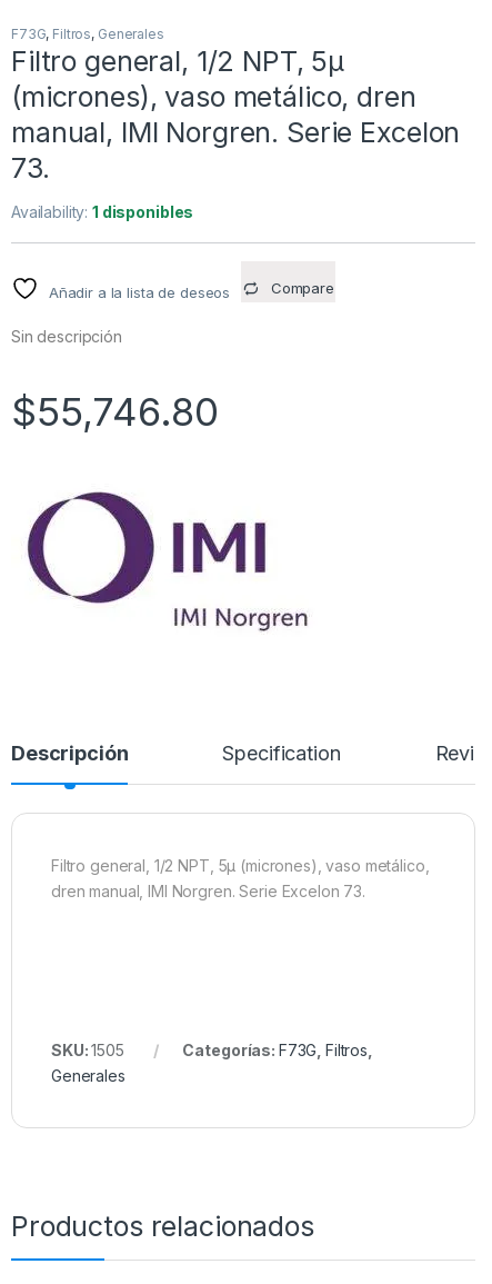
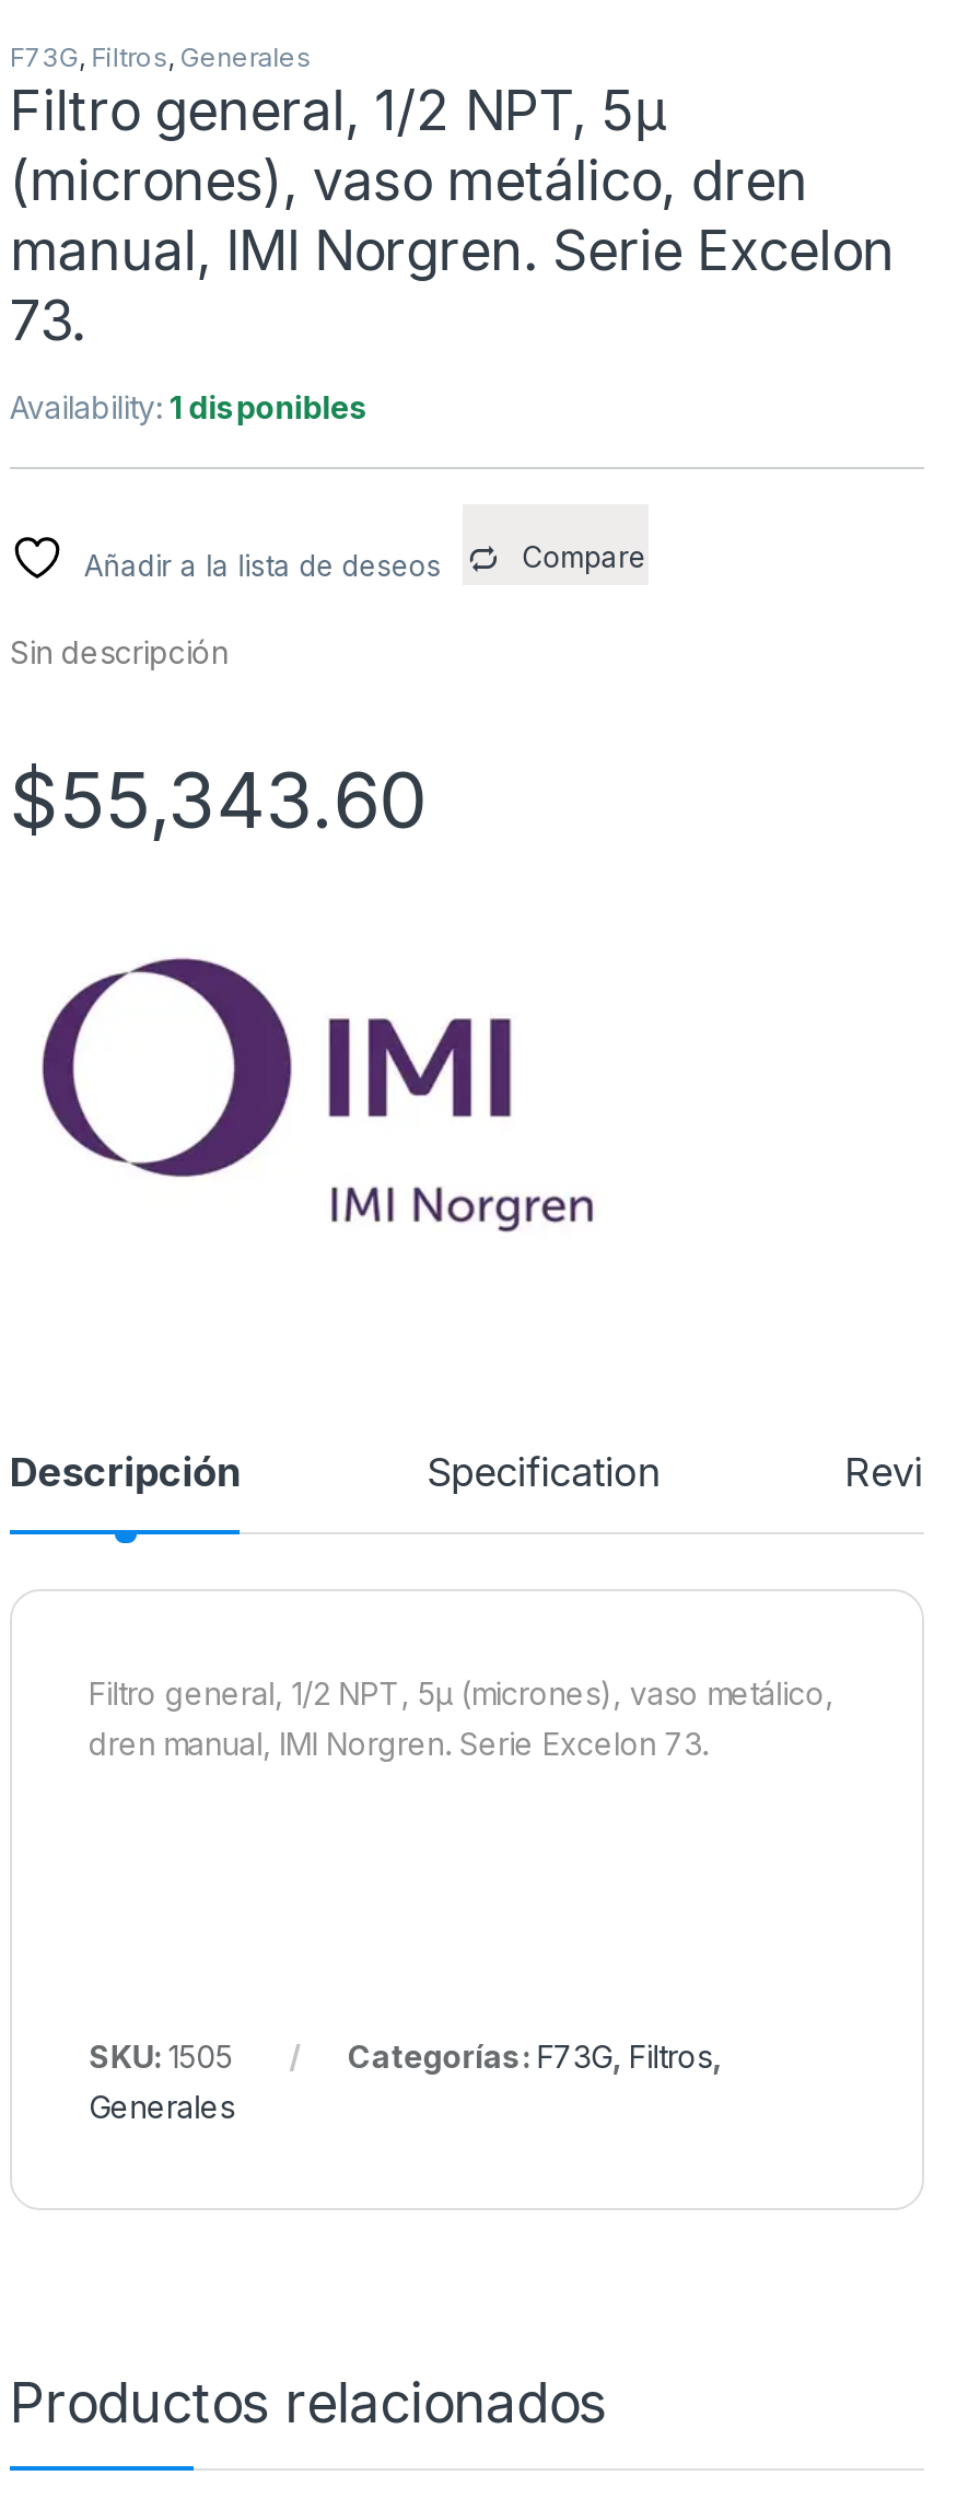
- $55,746.80
+ $55,343.60
